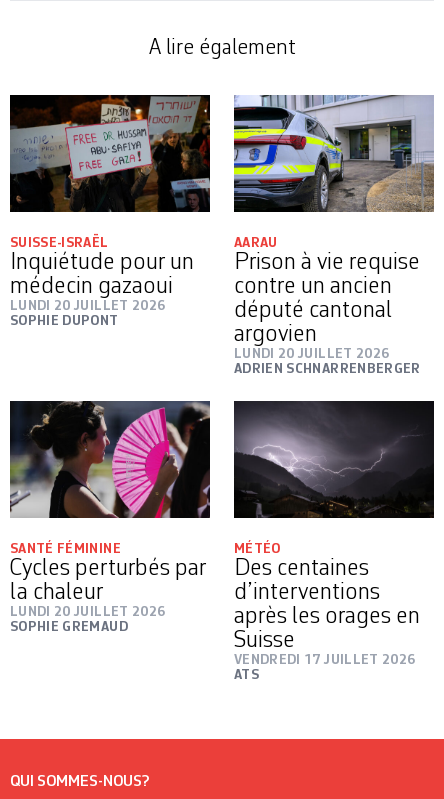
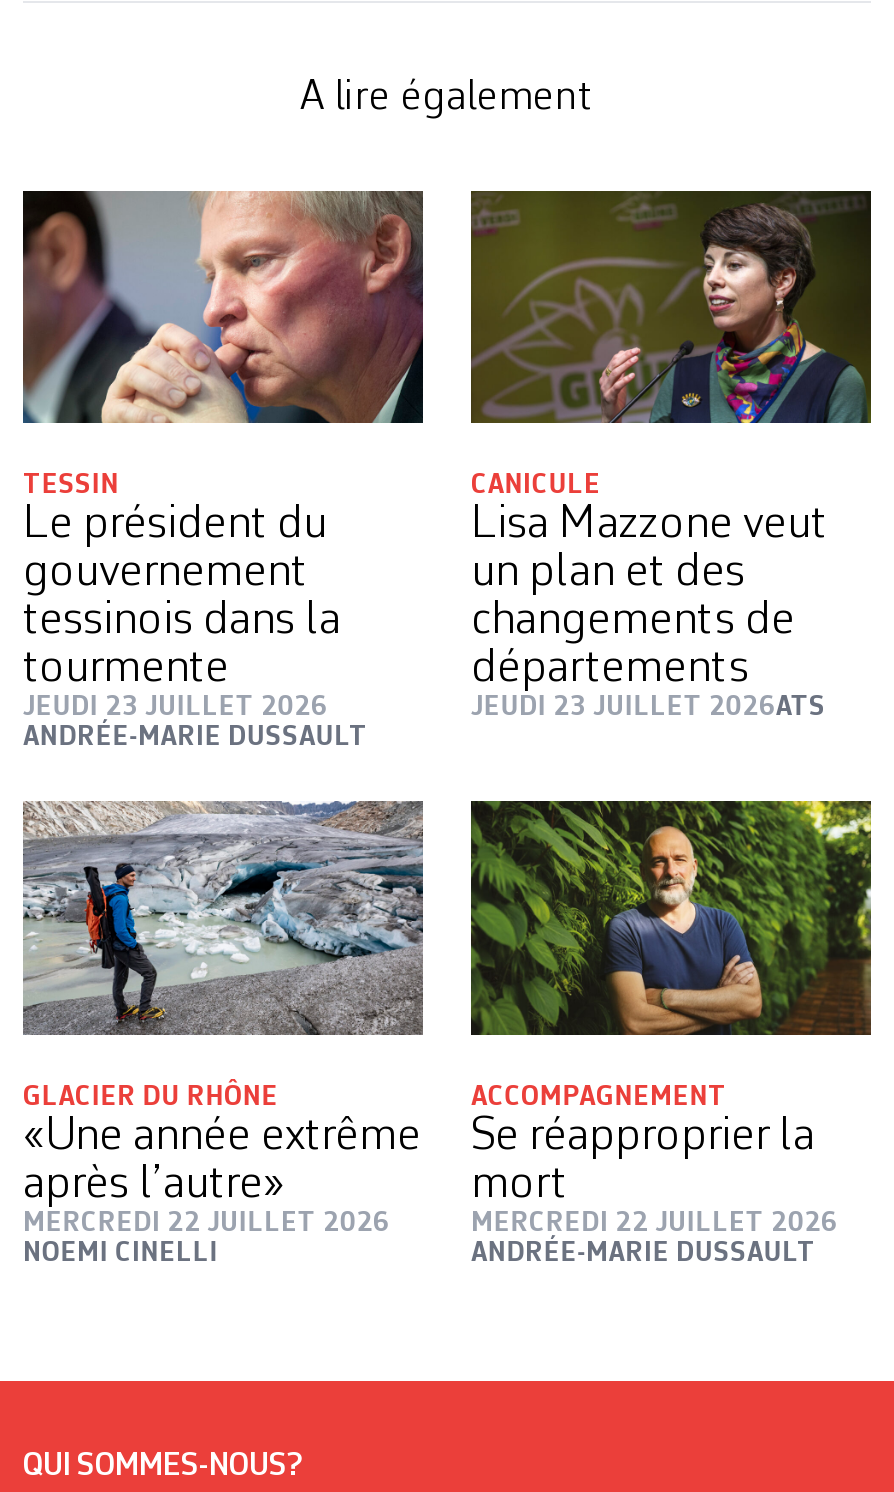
- [image]
- SUISSE-ISRAËL
- Inquiétude pour un
- médecin gazaoui
- LUNDI 20 JUILLET 2026
- SOPHIE DUPONT
+ [image]
+ TESSIN
+ Le président du
+ gouvernement
+ tessinois dans la
+ tourmente
+ JEUDI 23 JUILLET 2026
+ ANDRÉE-MARIE DUSSAULT

- [image]
- AARAU
- Prison à vie requise
- contre un ancien
- député cantonal
- argovien
- LUNDI 20 JUILLET 2026
- ADRIEN SCHNARRENBERGER
+ [image]
+ CANICULE
+ Lisa Mazzone veut
+ un plan et des
+ changements de
+ départements
+ JEUDI 23 JUILLET 2026ATS

- [image]
+ [image]

- [image]
- MÉTÉO
- Des centaines
- d’interventions
- après les orages en
- Suisse
- VENDREDI 17 JUILLET 2026
- ATS
+ [image]
+ ACCOMPAGNEMENT
+ Se réapproprier la
+ mort
+ MERCREDI 22 JUILLET 2026
+ ANDRÉE-MARIE DUSSAULT

- SANTÉ FÉMININE
- Cycles perturbés par
- la chaleur
- LUNDI 20 JUILLET 2026
- SOPHIE GREMAUD
+ GLACIER DU RHÔNE
+ «Une année extrême
+ après l’autre»
+ MERCREDI 22 JUILLET 2026
+ NOEMI CINELLI
